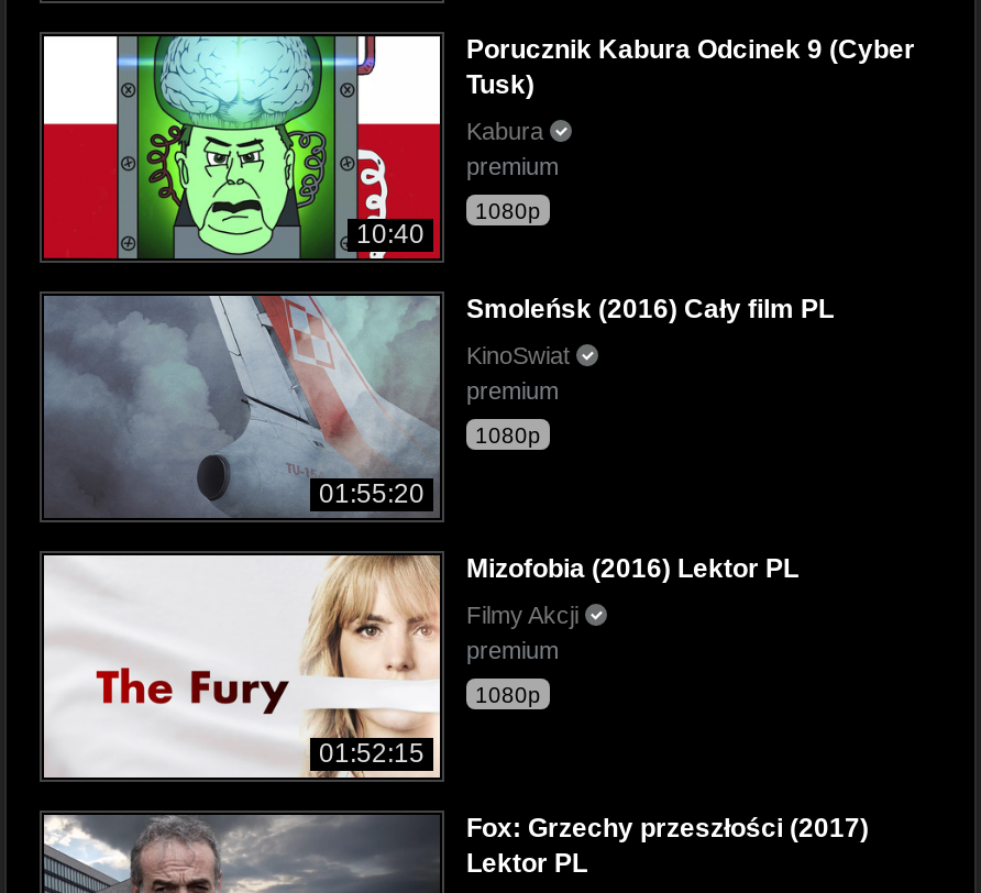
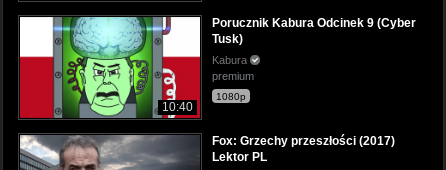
- [image]
- 01:55:20

- Smoleńsk (2016) Cały film PL
- KinoSwiat
- premium
- 1080p

- [image]
- 01:52:15

- Mizofobia (2016) Lektor PL
- Filmy Akcji
- premium
- 1080p
